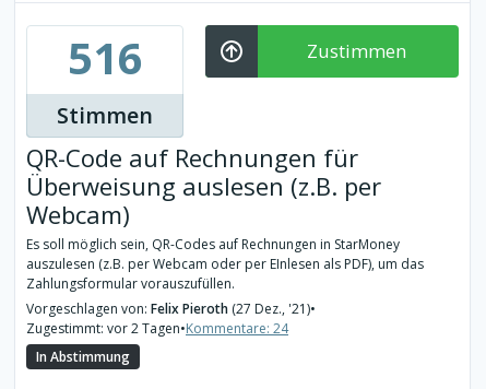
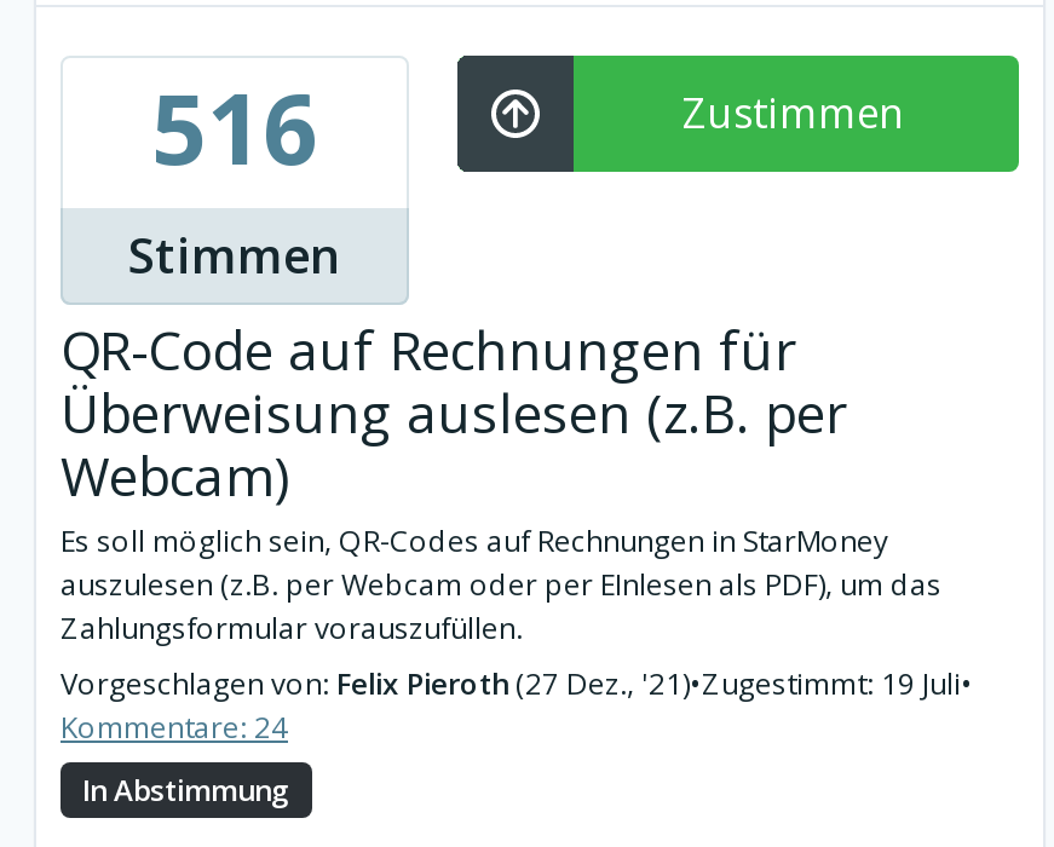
- Vorgeschlagen von: Felix Pieroth (27 Dez., '21) •
- Zugestimmt: vor 2 Tagen•Kommentare: 24
+ Vorgeschlagen von: Felix Pieroth (27 Dez., '21) •Zugestimmt: 19 Juli•
+ Kommentare: 24
